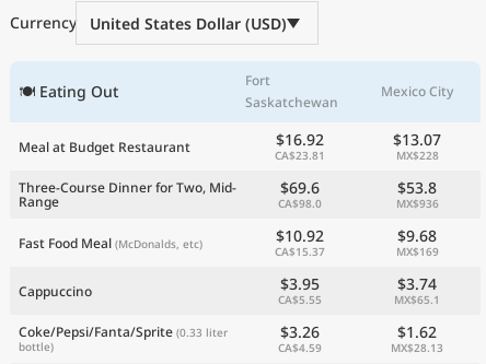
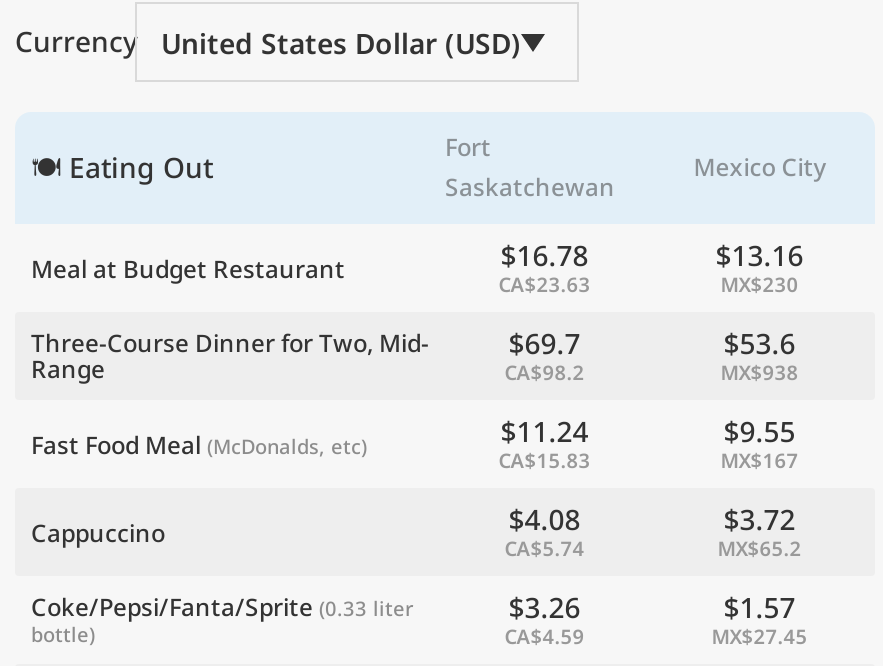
- $16.92
- CA$23.81
+ $16.78
+ CA$23.63

- $13.07
- MX$228
+ $13.16
+ MX$230

- $69.6
- CA$98.0
+ $69.7
+ CA$98.2

- $53.8
- MX$936
+ $53.6
+ MX$938

- $10.92
- CA$15.37
+ $11.24
+ CA$15.83

- $9.68
- MX$169
+ $9.55
+ MX$167

- $3.95
- CA$5.55
+ $4.08
+ CA$5.74

- $3.74
- MX$65.1
+ $3.72
+ MX$65.2

- $1.62
- MX$28.13
+ $1.57
+ MX$27.45
